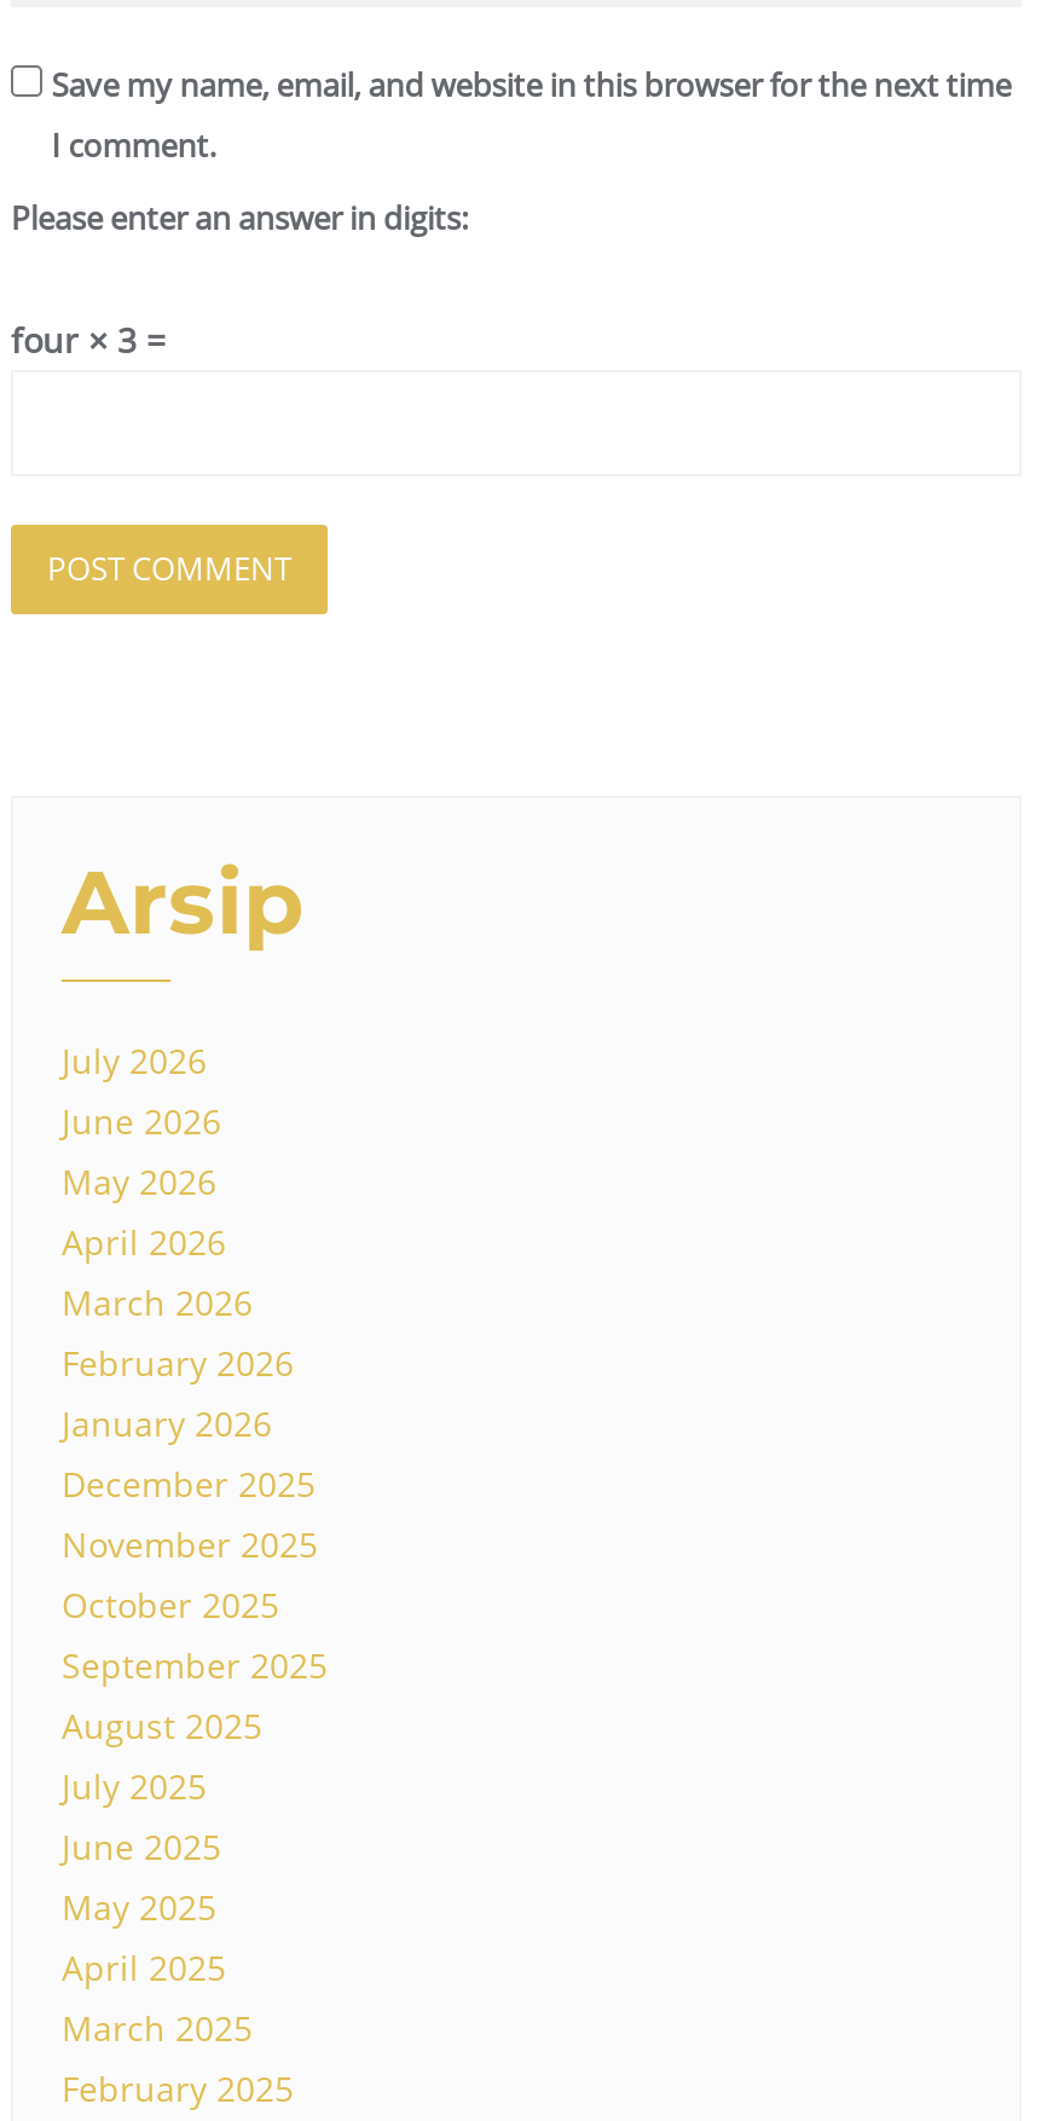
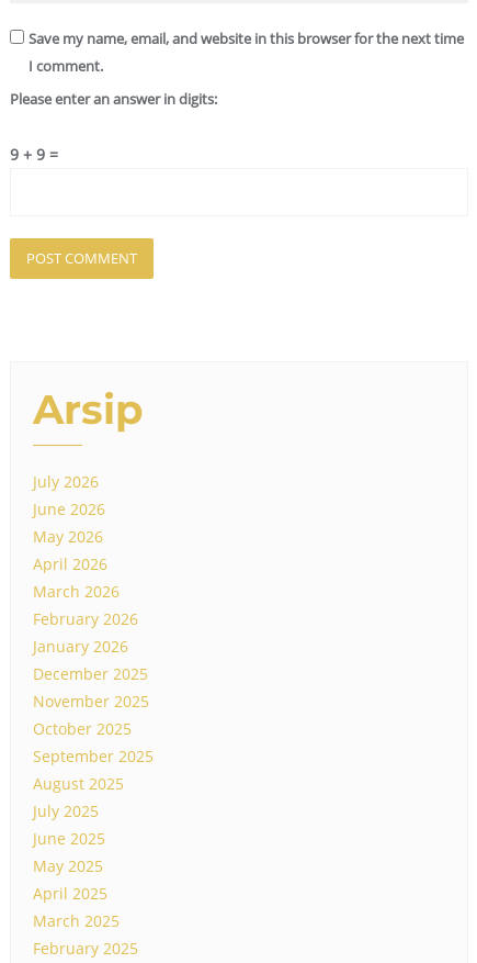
- four × 3 =
+ 9 + 9 =
